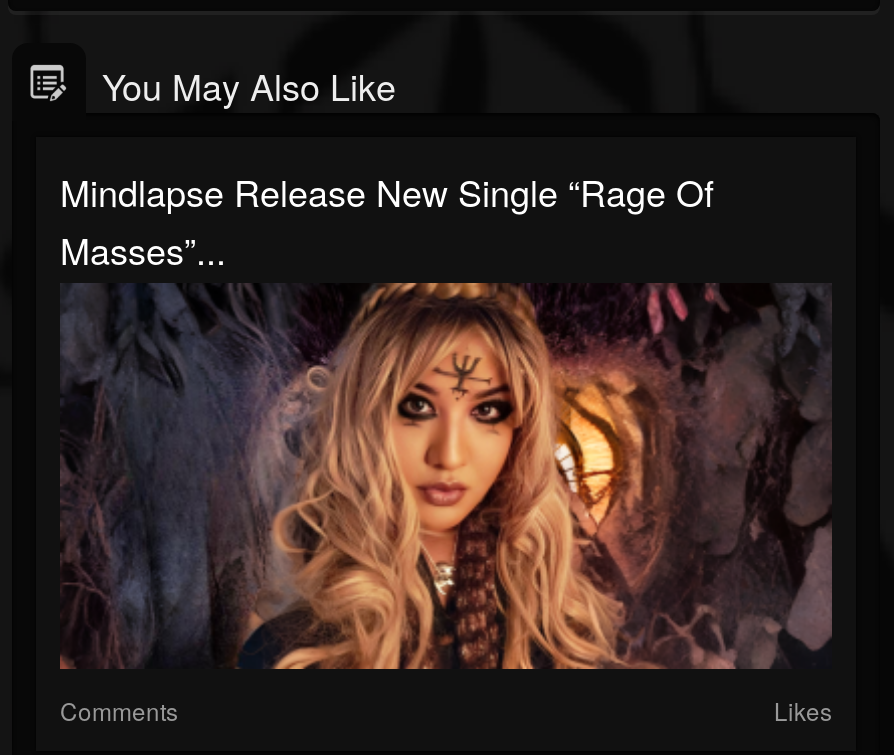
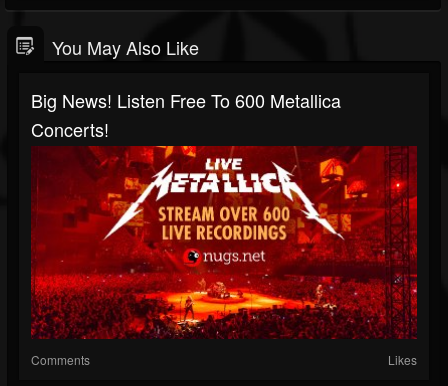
- Mindlapse Release New Single “Rage Of
- Masses”...
+ Big News! Listen Free To 600 Metallica
+ Concerts!

- [image]
+ [image]
